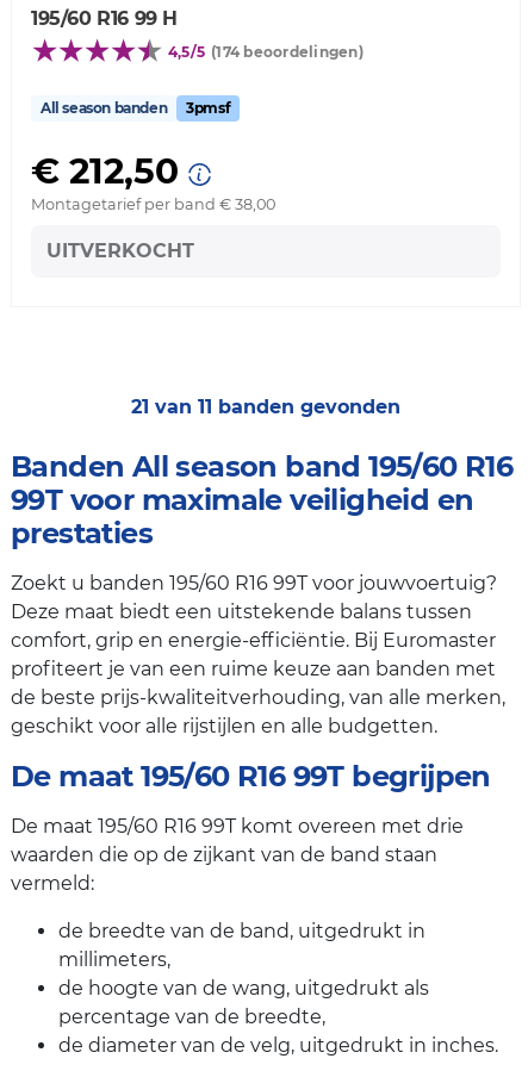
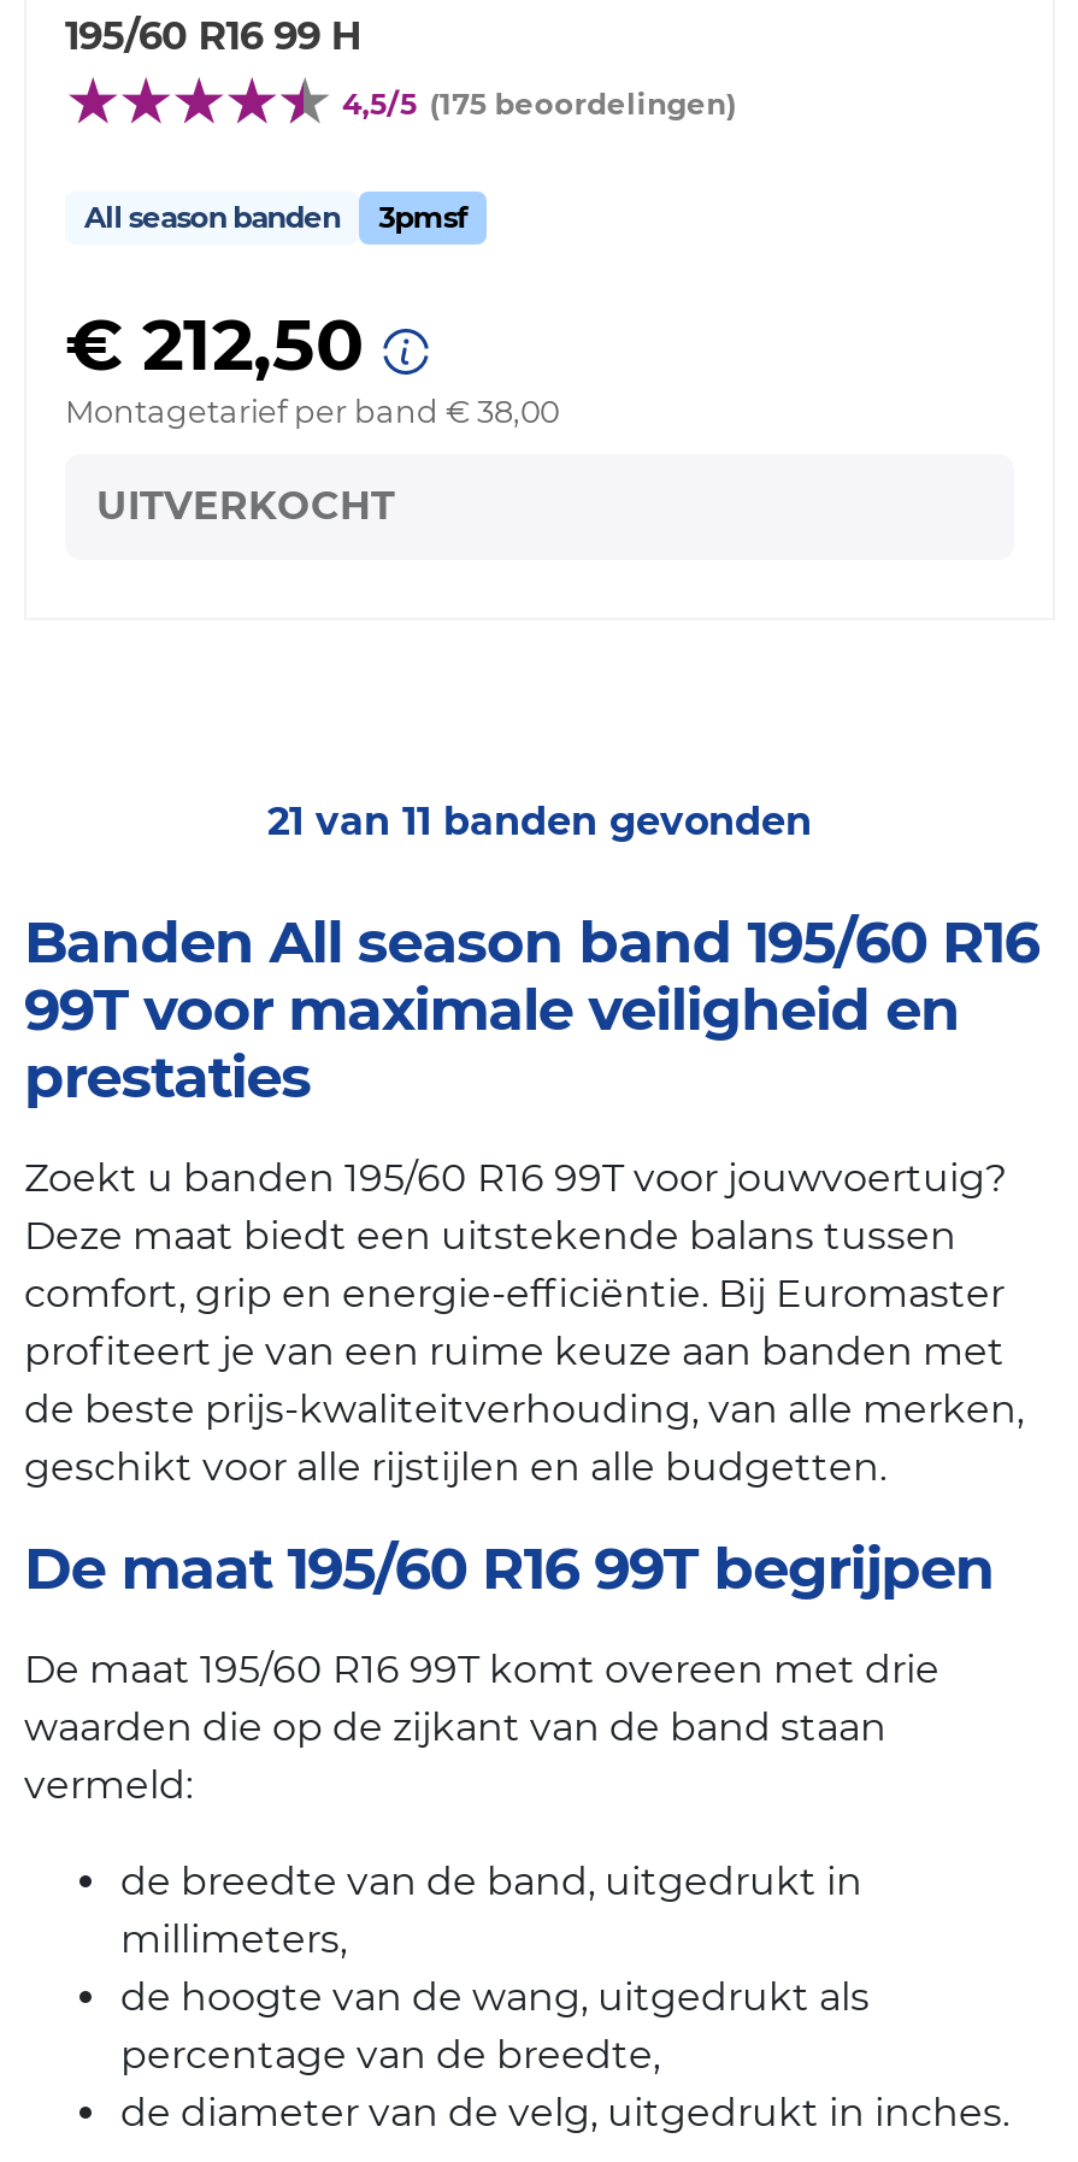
- 4,5/5 (174 beoordelingen)
+ 4,5/5 (175 beoordelingen)
